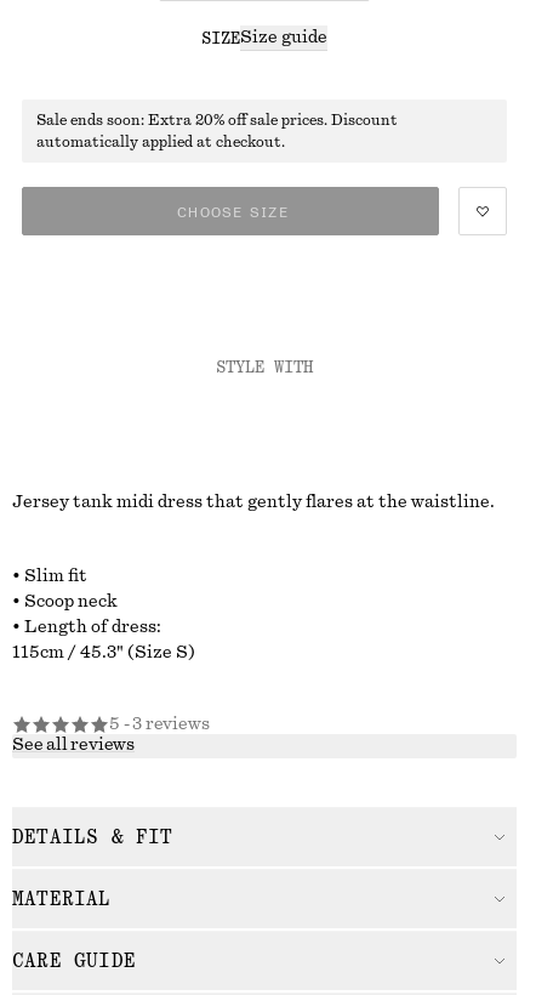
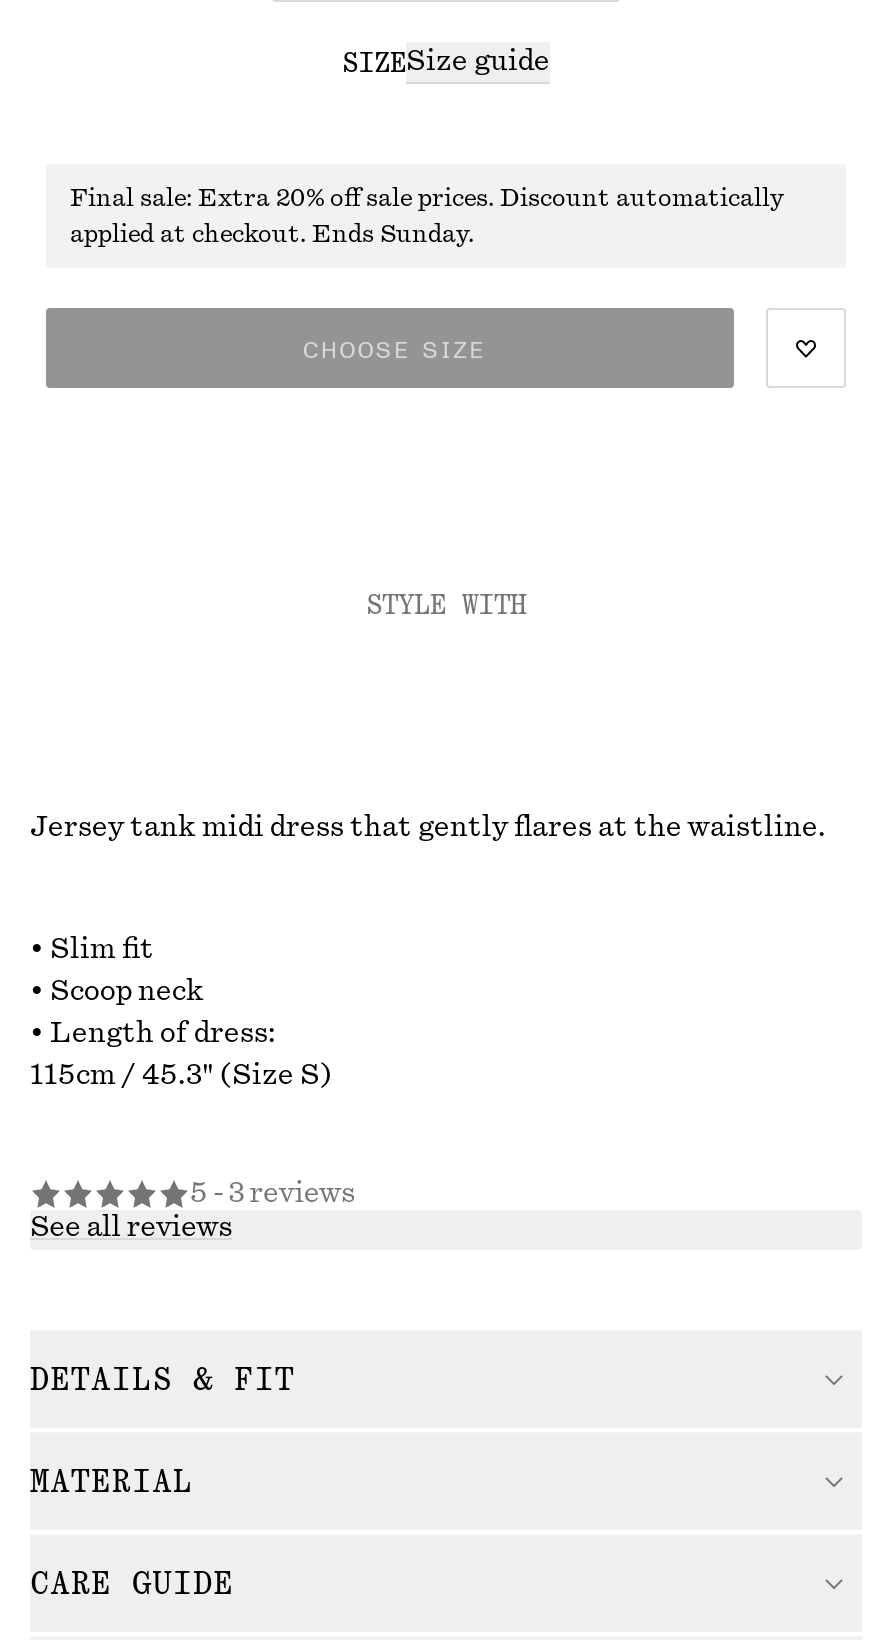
- Sale ends soon: Extra 20% off sale prices. Discount
+ Final sale: Extra 20% off sale prices. Discount automatically

- automatically applied at checkout.
+ applied at checkout. Ends Sunday.
